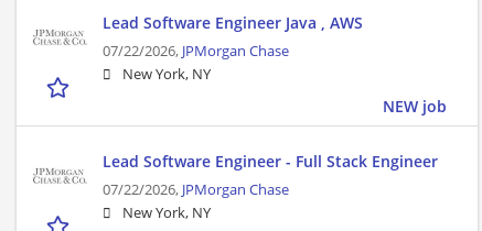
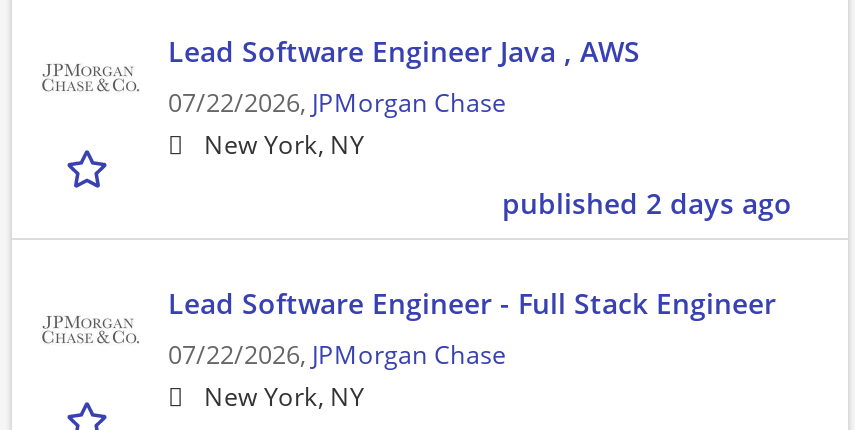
- NEW job
+ published 2 days ago
